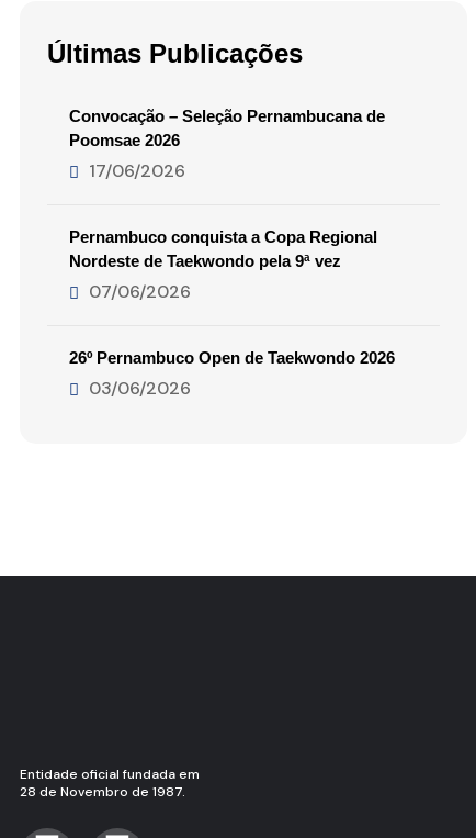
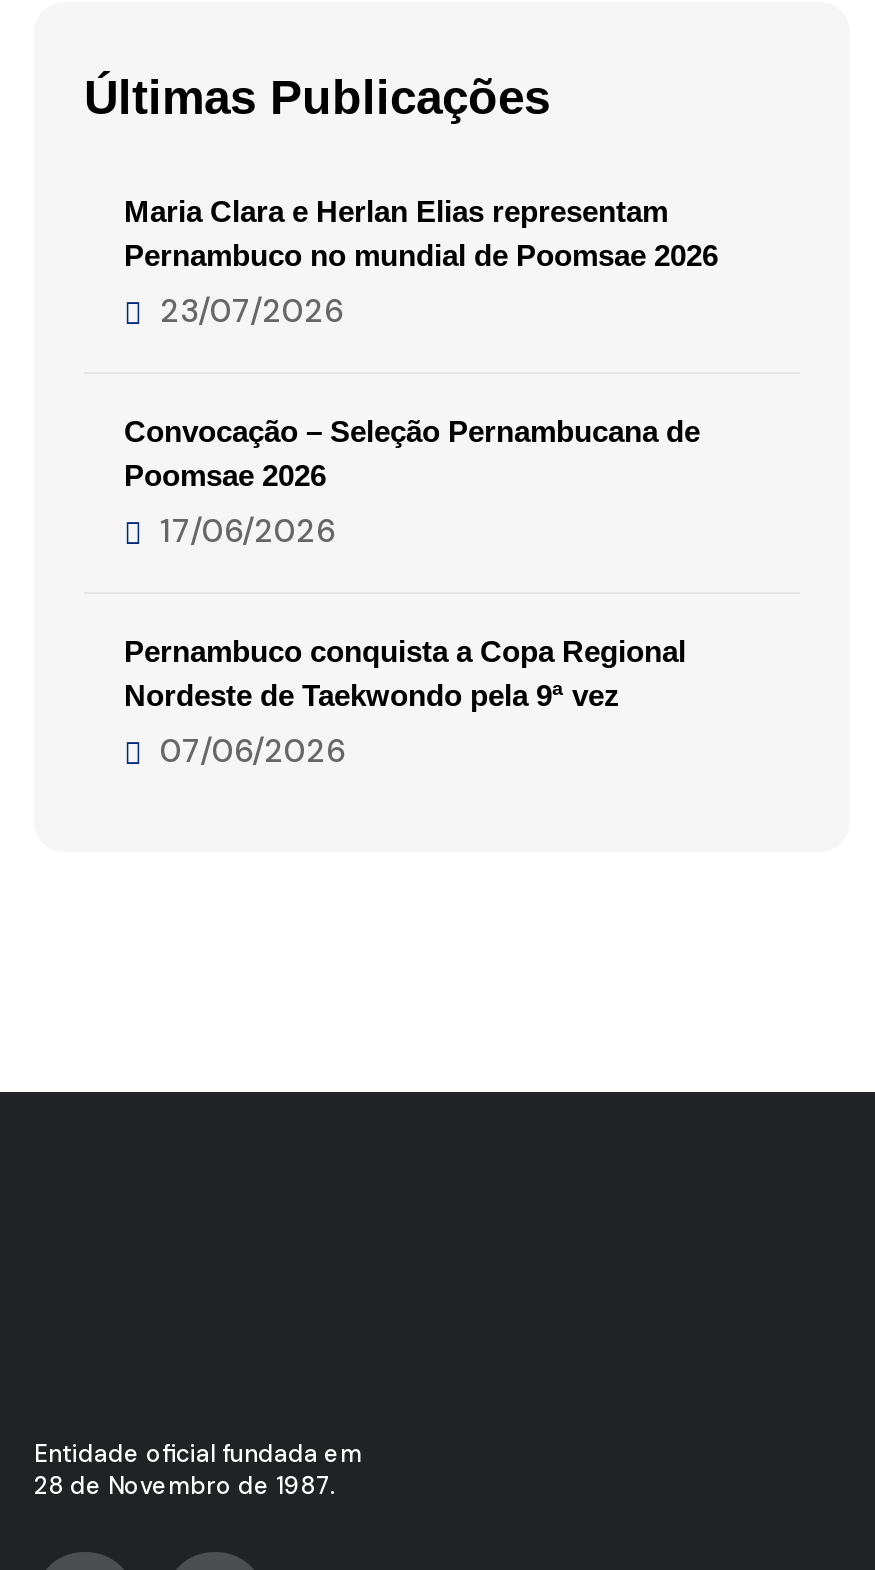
+ Maria Clara e Herlan Elias representam
+ Pernambuco no mundial de Poomsae 2026
+ 23/07/2026

moved down: Convocação – Seleção Pernambucana de | Poomsae 2026 | 17/06/2026 | Pernambuco conquista a Copa Regional | Nordeste de Taekwondo pela 9ª vez | 07/06/2026

- 26º Pernambuco Open de Taekwondo 2026
- 03/06/2026
